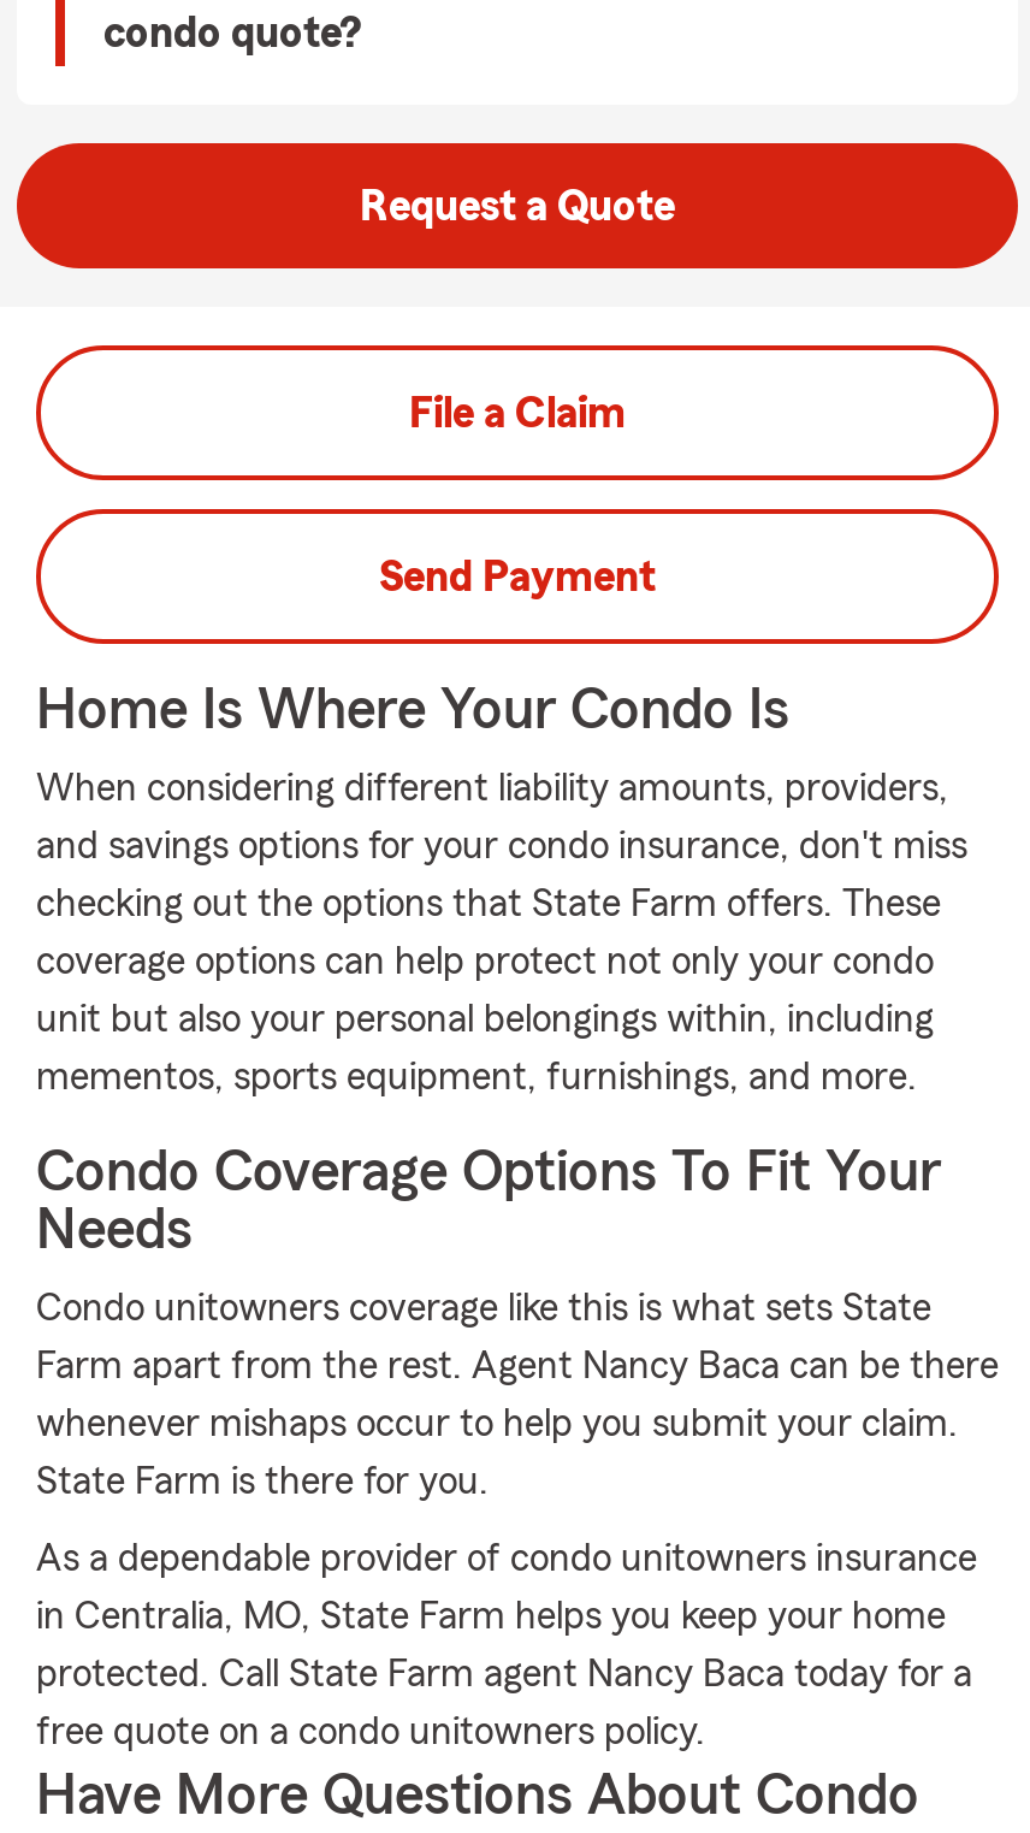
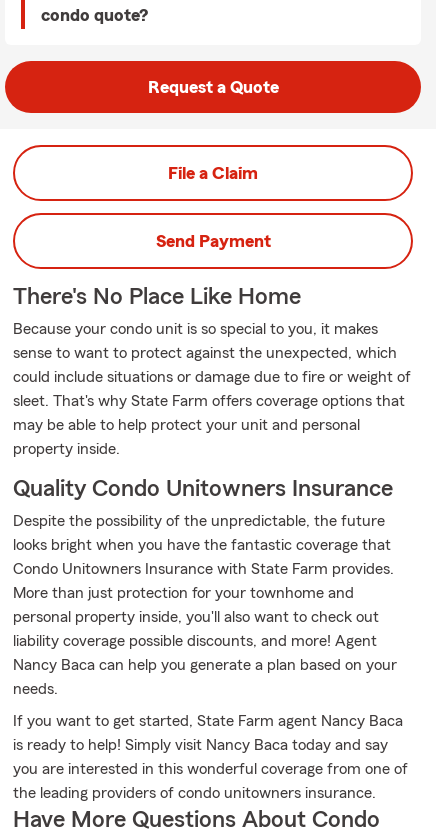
- Home Is Where Your Condo Is
- When considering different liability amounts, providers,
- and savings options for your condo insurance, don't miss
- checking out the options that State Farm offers. These
- coverage options can help protect not only your condo
- unit but also your personal belongings within, including
- mementos, sports equipment, furnishings, and more.
- Condo Coverage Options To Fit Your
- Needs
- Condo unitowners coverage like this is what sets State
- Farm apart from the rest. Agent Nancy Baca can be there
- whenever mishaps occur to help you submit your claim.
- State Farm is there for you.
- As a dependable provider of condo unitowners insurance
- in Centralia, MO, State Farm helps you keep your home
- protected. Call State Farm agent Nancy Baca today for a
- free quote on a condo unitowners policy.
+ There's No Place Like Home
+ Because your condo unit is so special to you, it makes
+ sense to want to protect against the unexpected, which
+ could include situations or damage due to fire or weight of
+ sleet. That's why State Farm offers coverage options that
+ may be able to help protect your unit and personal
+ property inside.
+ Quality Condo Unitowners Insurance
+ Despite the possibility of the unpredictable, the future
+ looks bright when you have the fantastic coverage that
+ Condo Unitowners Insurance with State Farm provides.
+ More than just protection for your townhome and
+ personal property inside, you'll also want to check out
+ liability coverage possible discounts, and more! Agent
+ Nancy Baca can help you generate a plan based on your
+ needs.
+ If you want to get started, State Farm agent Nancy Baca
+ is ready to help! Simply visit Nancy Baca today and say
+ you are interested in this wonderful coverage from one of
+ the leading providers of condo unitowners insurance.
